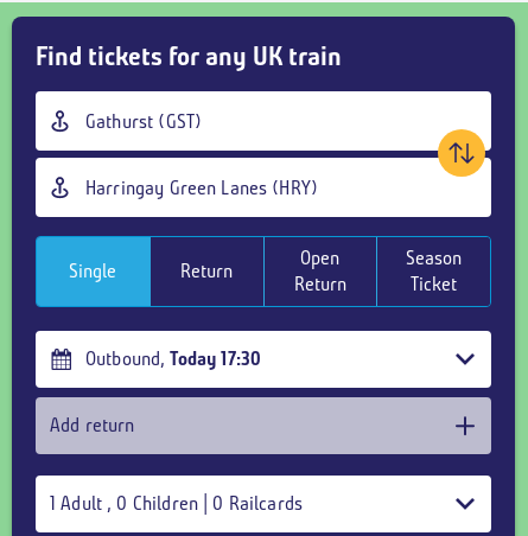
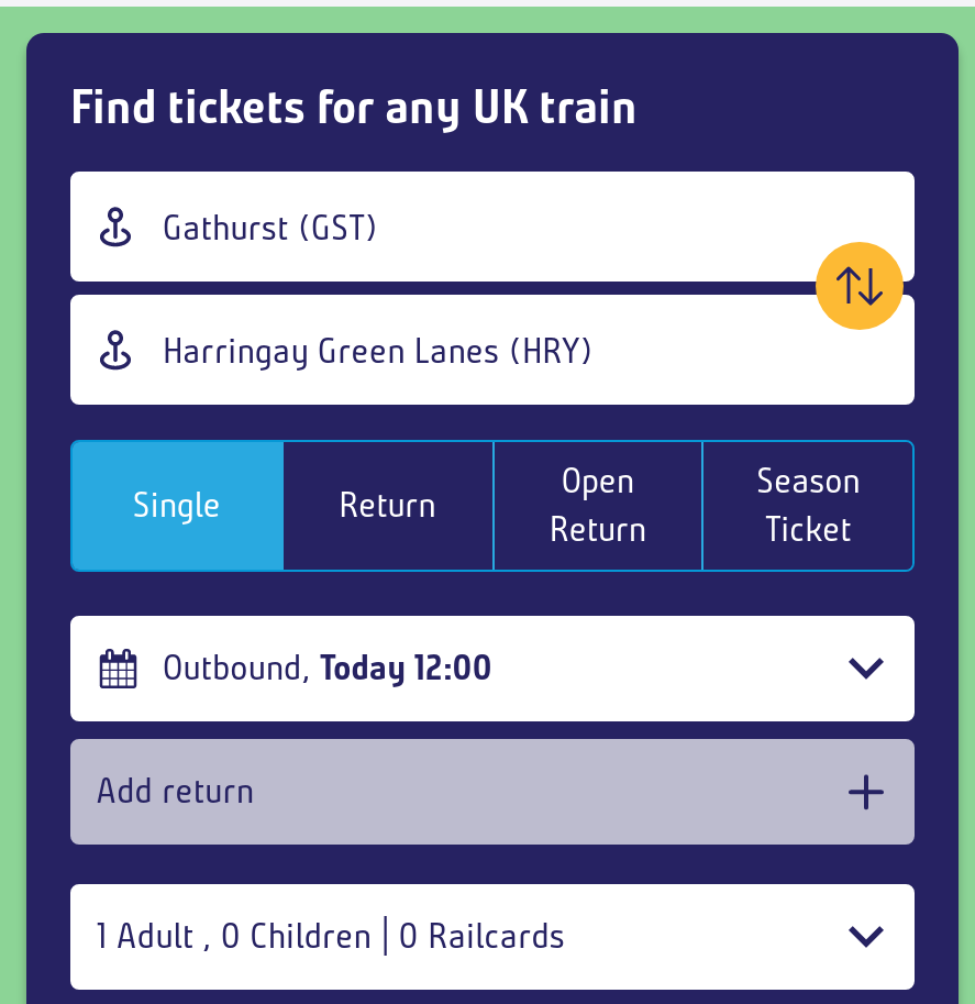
- Outbound, Today 17:30
+ Outbound, Today 12:00
